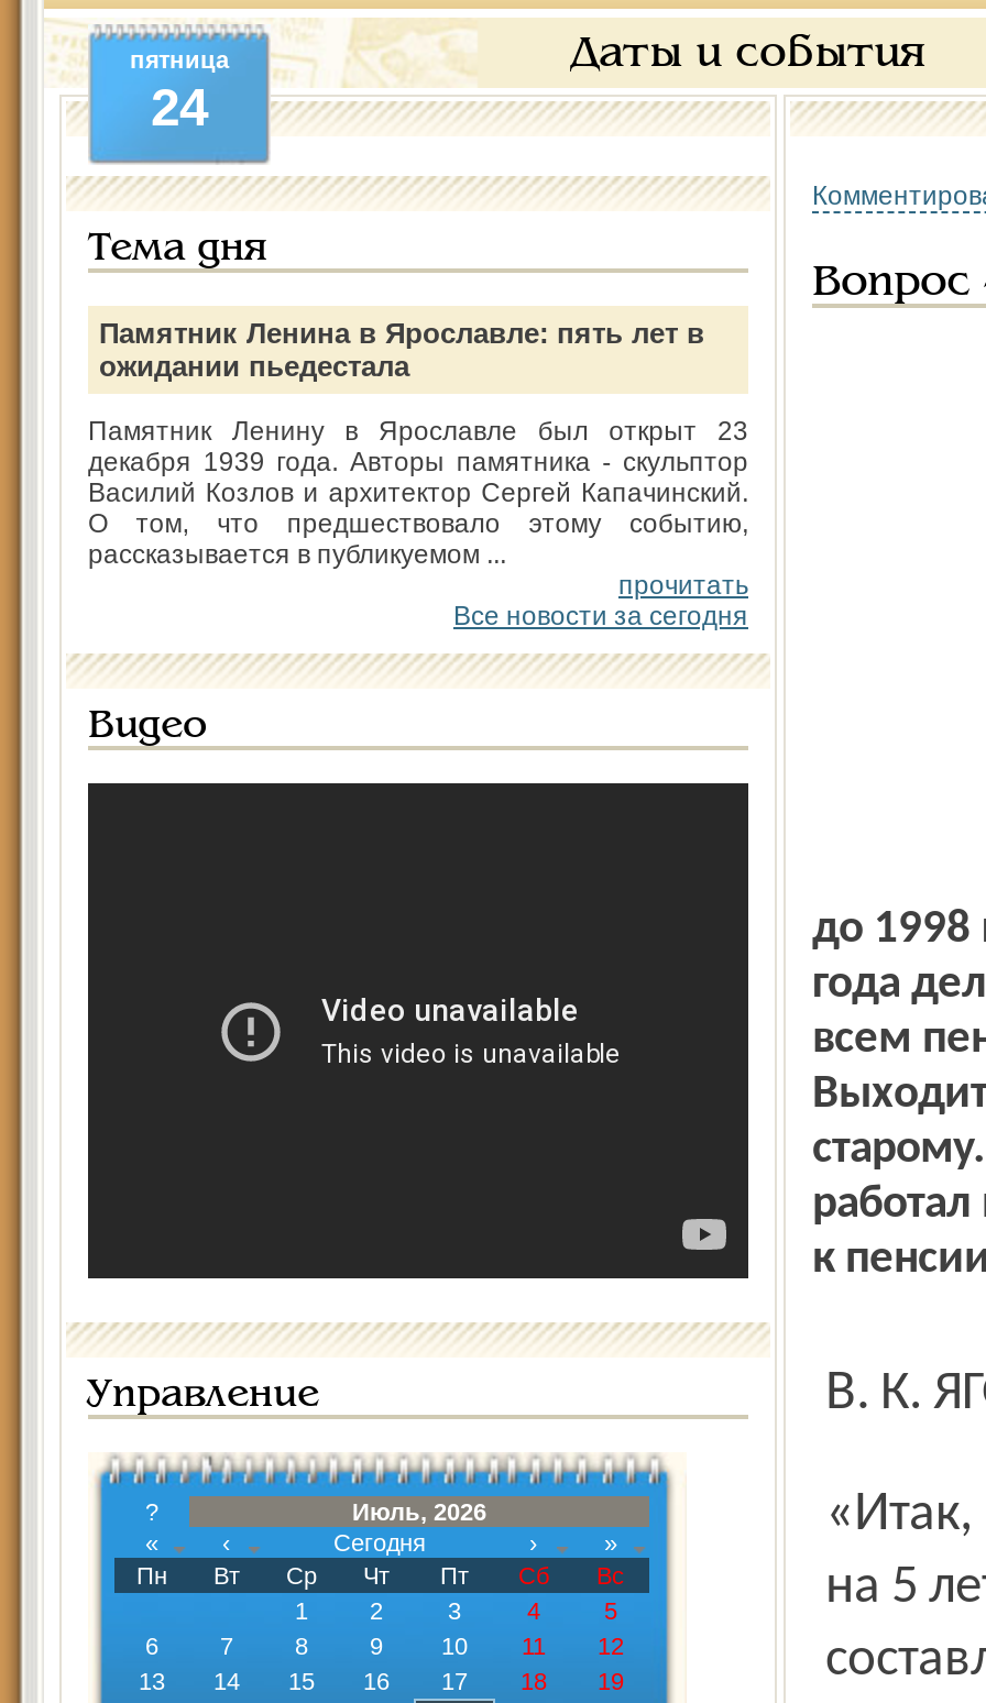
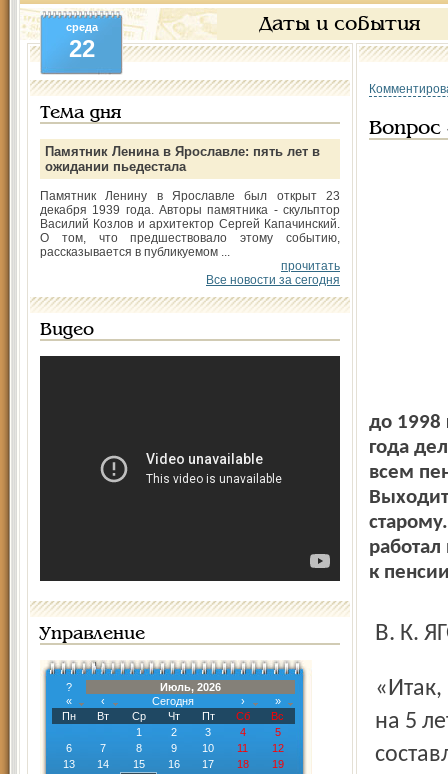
- пятница
- 24
+ среда
+ 22
